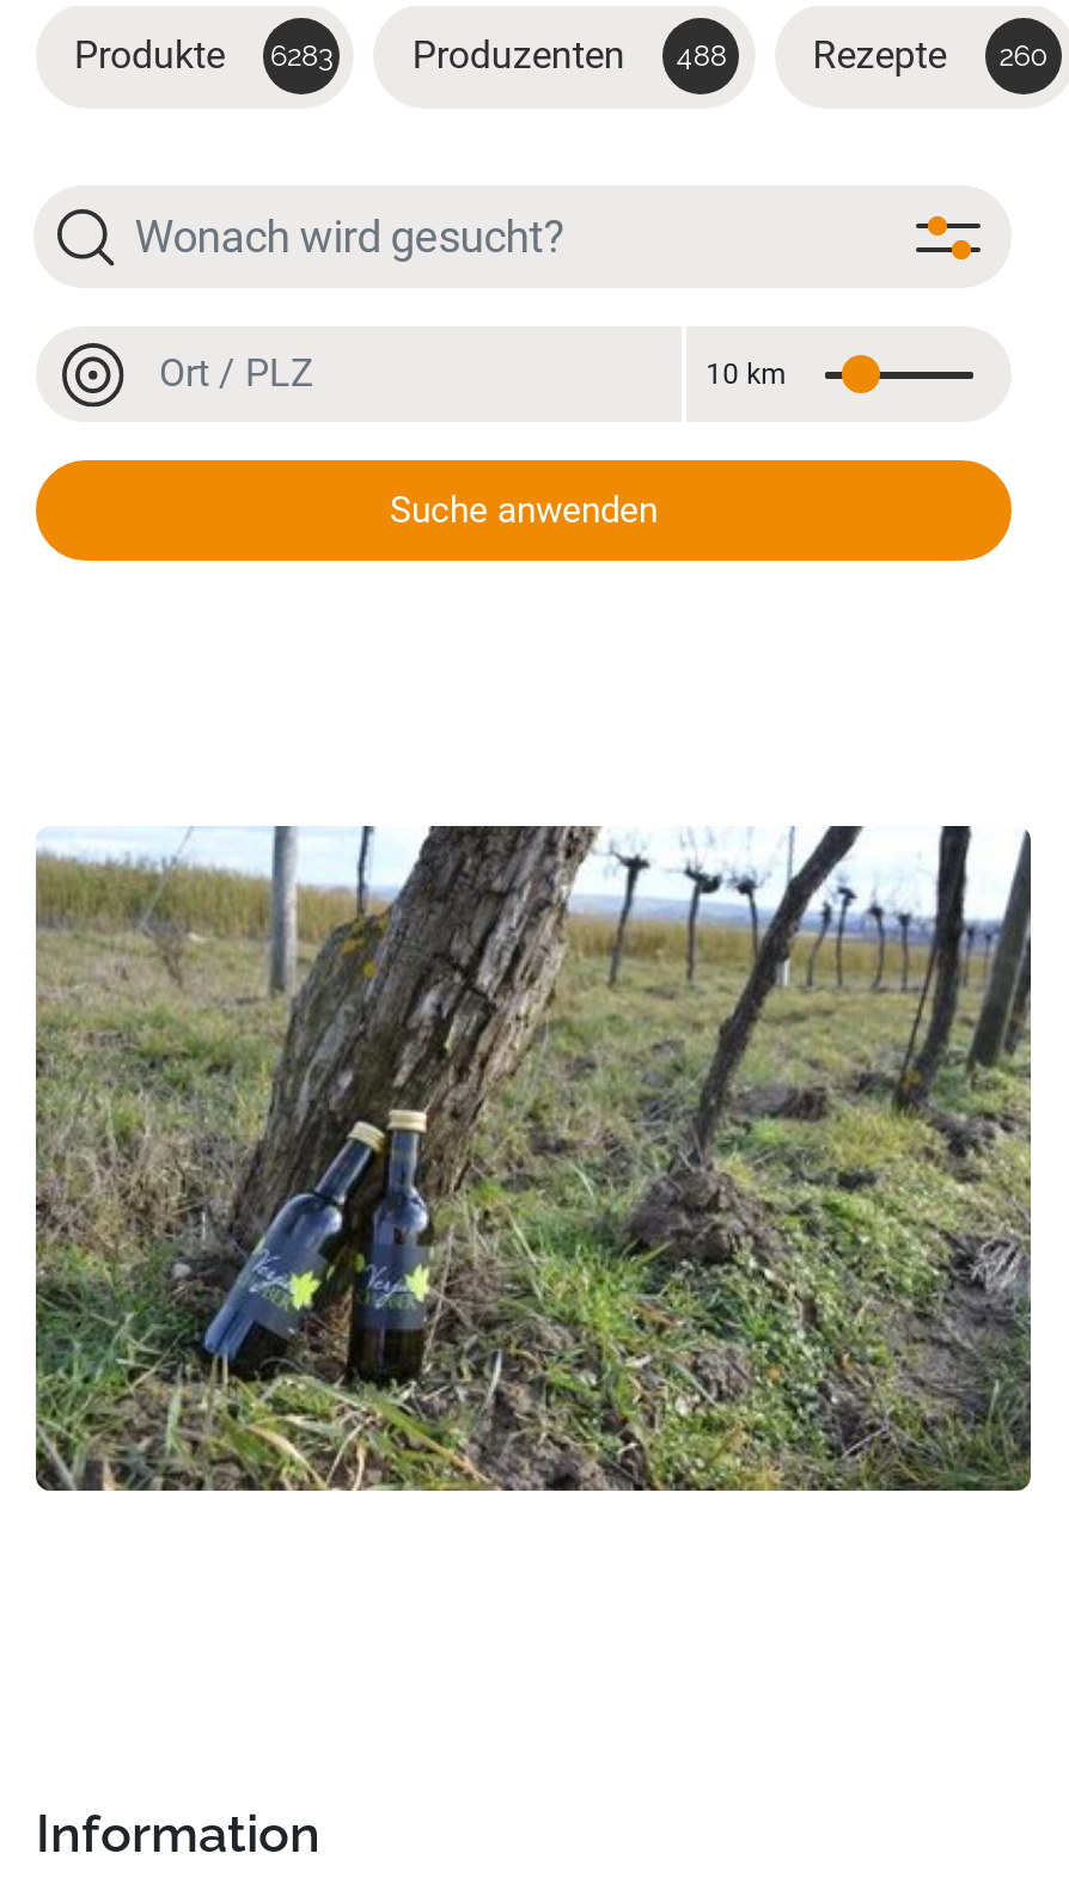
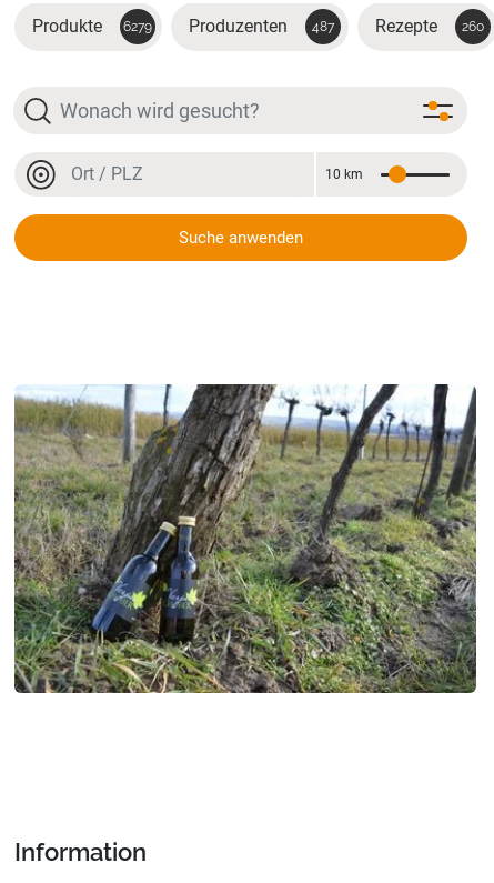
- Produkte 6283
+ Produkte 6279

- Produzenten 488
+ Produzenten 487
